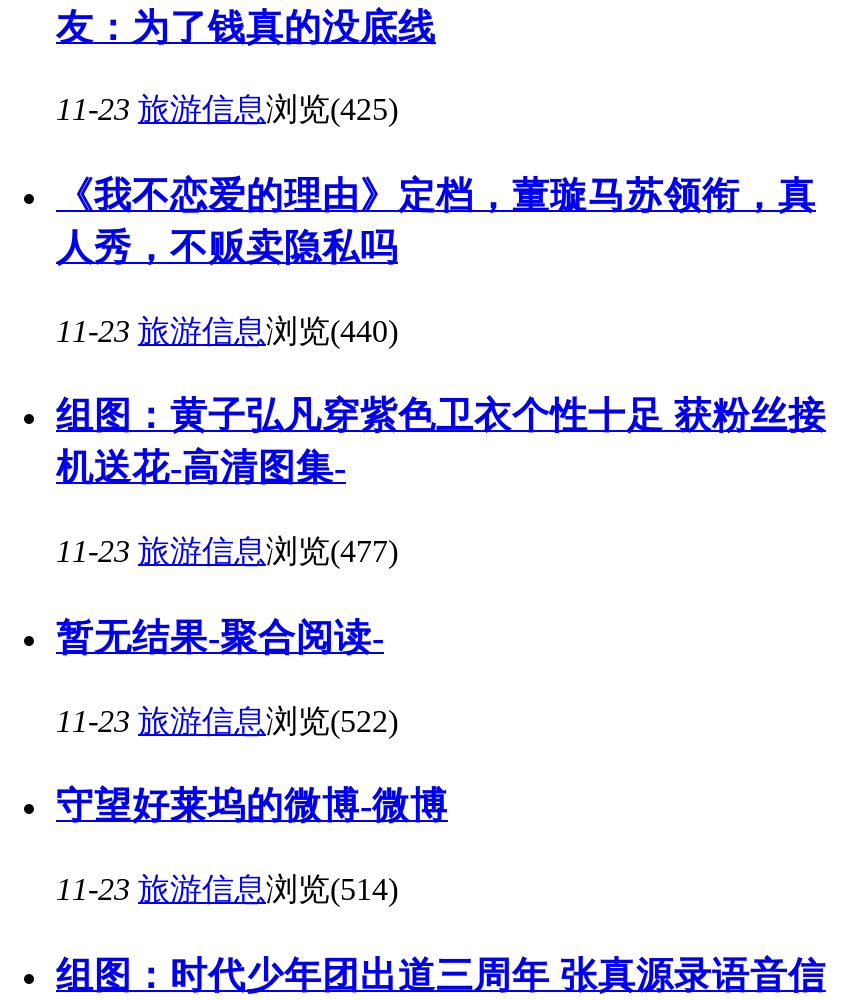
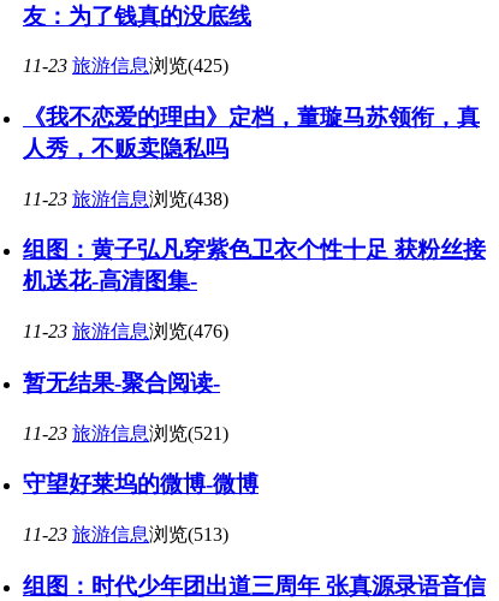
- 11-23 旅游信息浏览(440)
+ 11-23 旅游信息浏览(438)

- 11-23 旅游信息浏览(477)
+ 11-23 旅游信息浏览(476)

- 11-23 旅游信息浏览(522)
+ 11-23 旅游信息浏览(521)

- 11-23 旅游信息浏览(514)
+ 11-23 旅游信息浏览(513)
